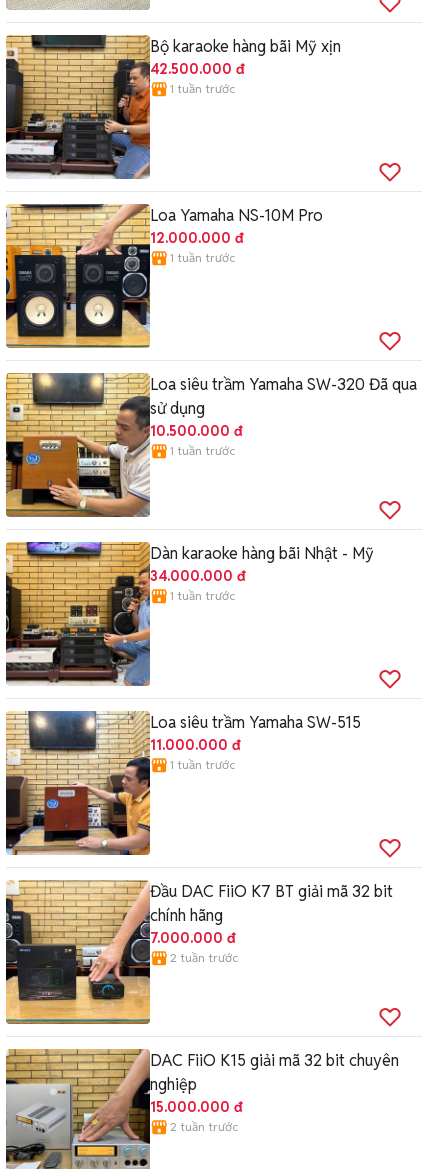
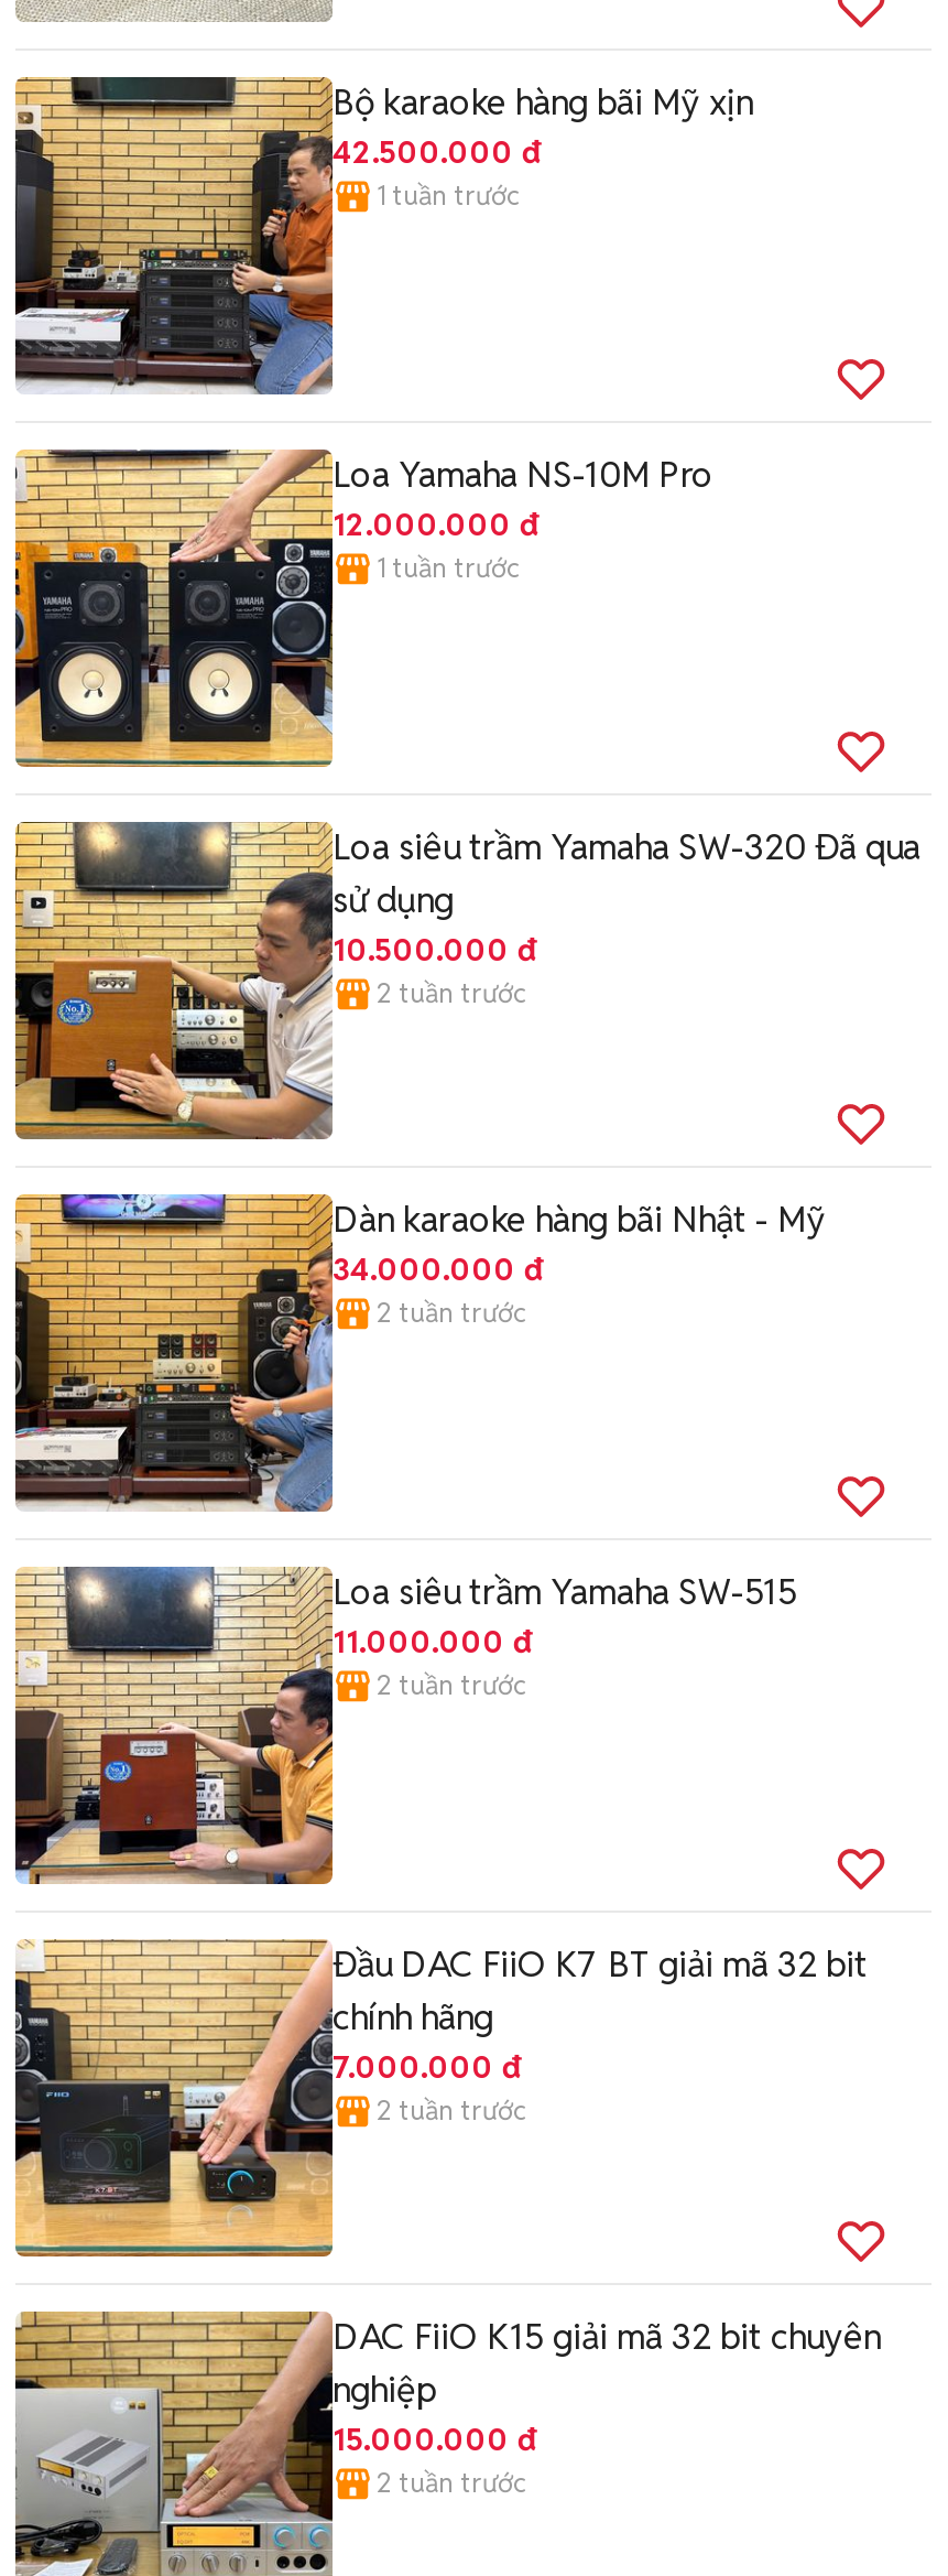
- 1 tuần trước
+ 2 tuần trước

- 1 tuần trước
+ 2 tuần trước

- 1 tuần trước
+ 2 tuần trước
